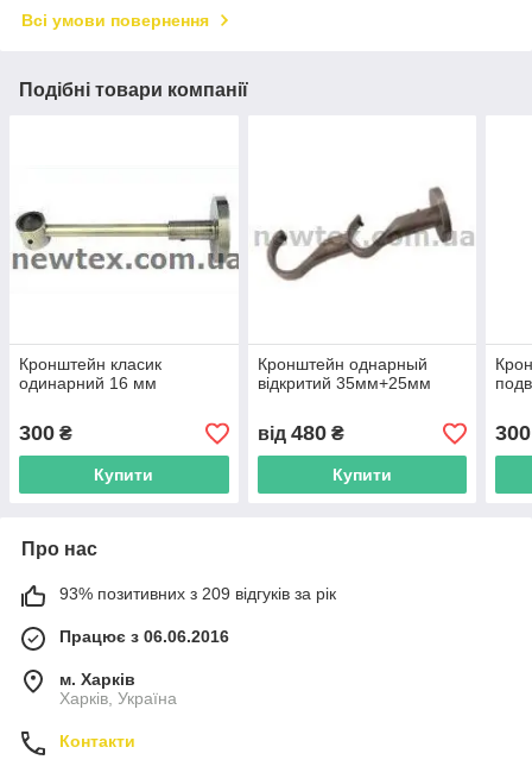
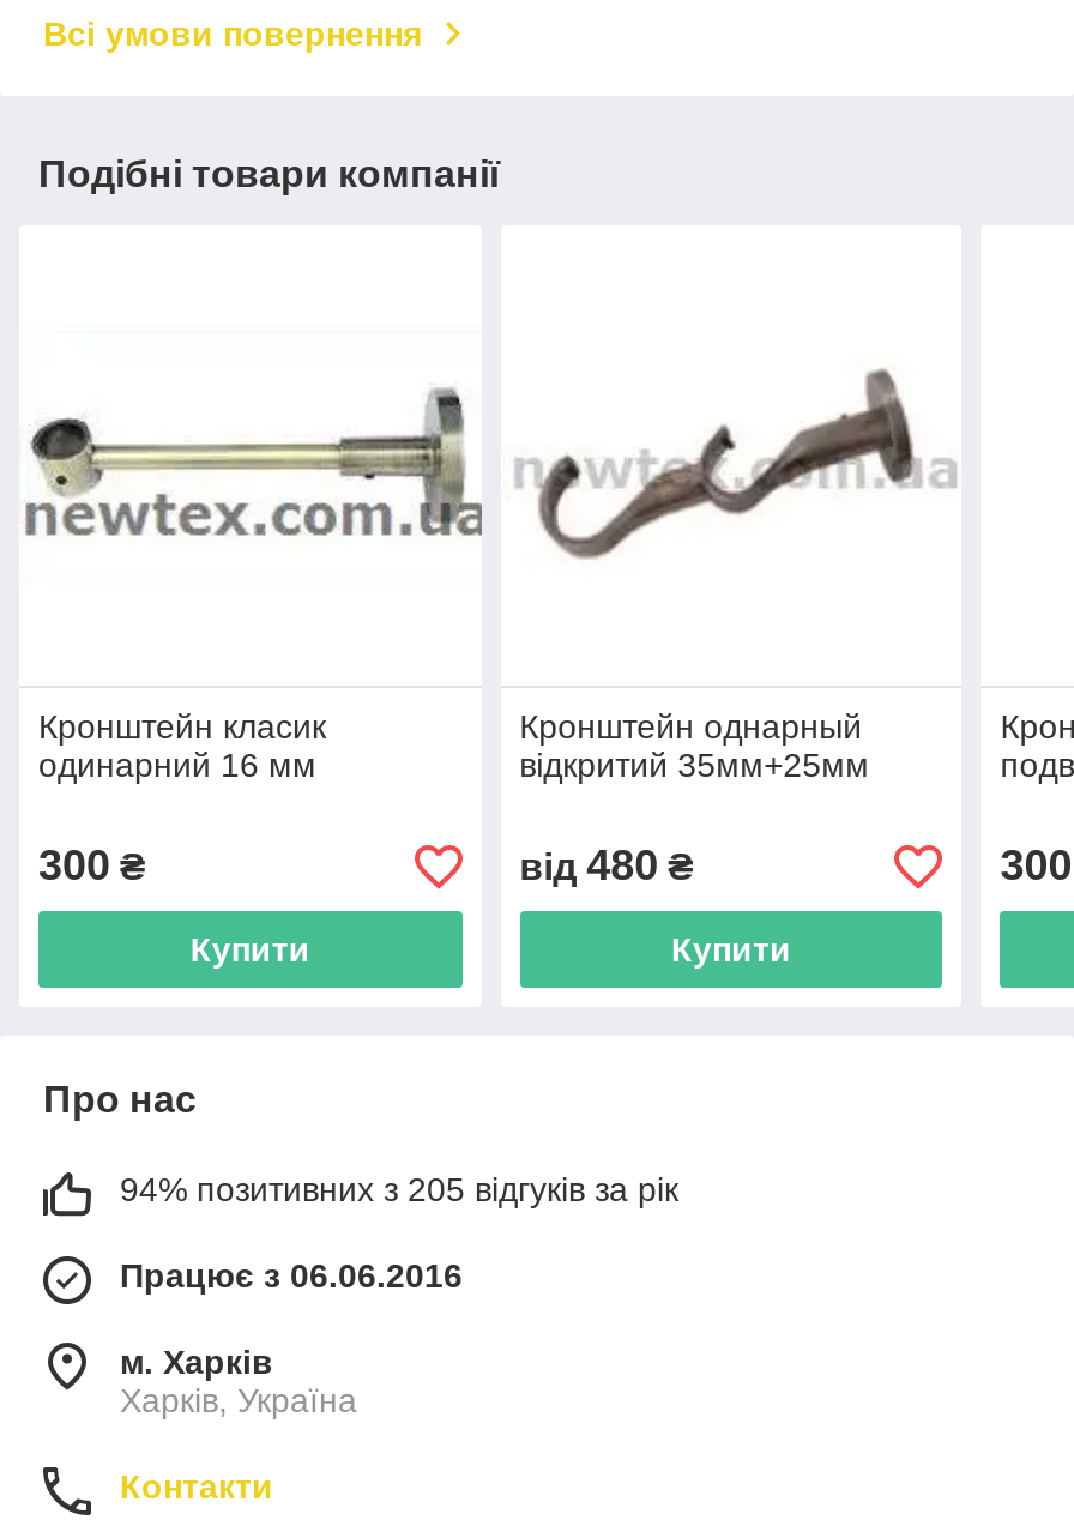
- 93% позитивних з 209 відгуків за рік
+ 94% позитивних з 205 відгуків за рік
